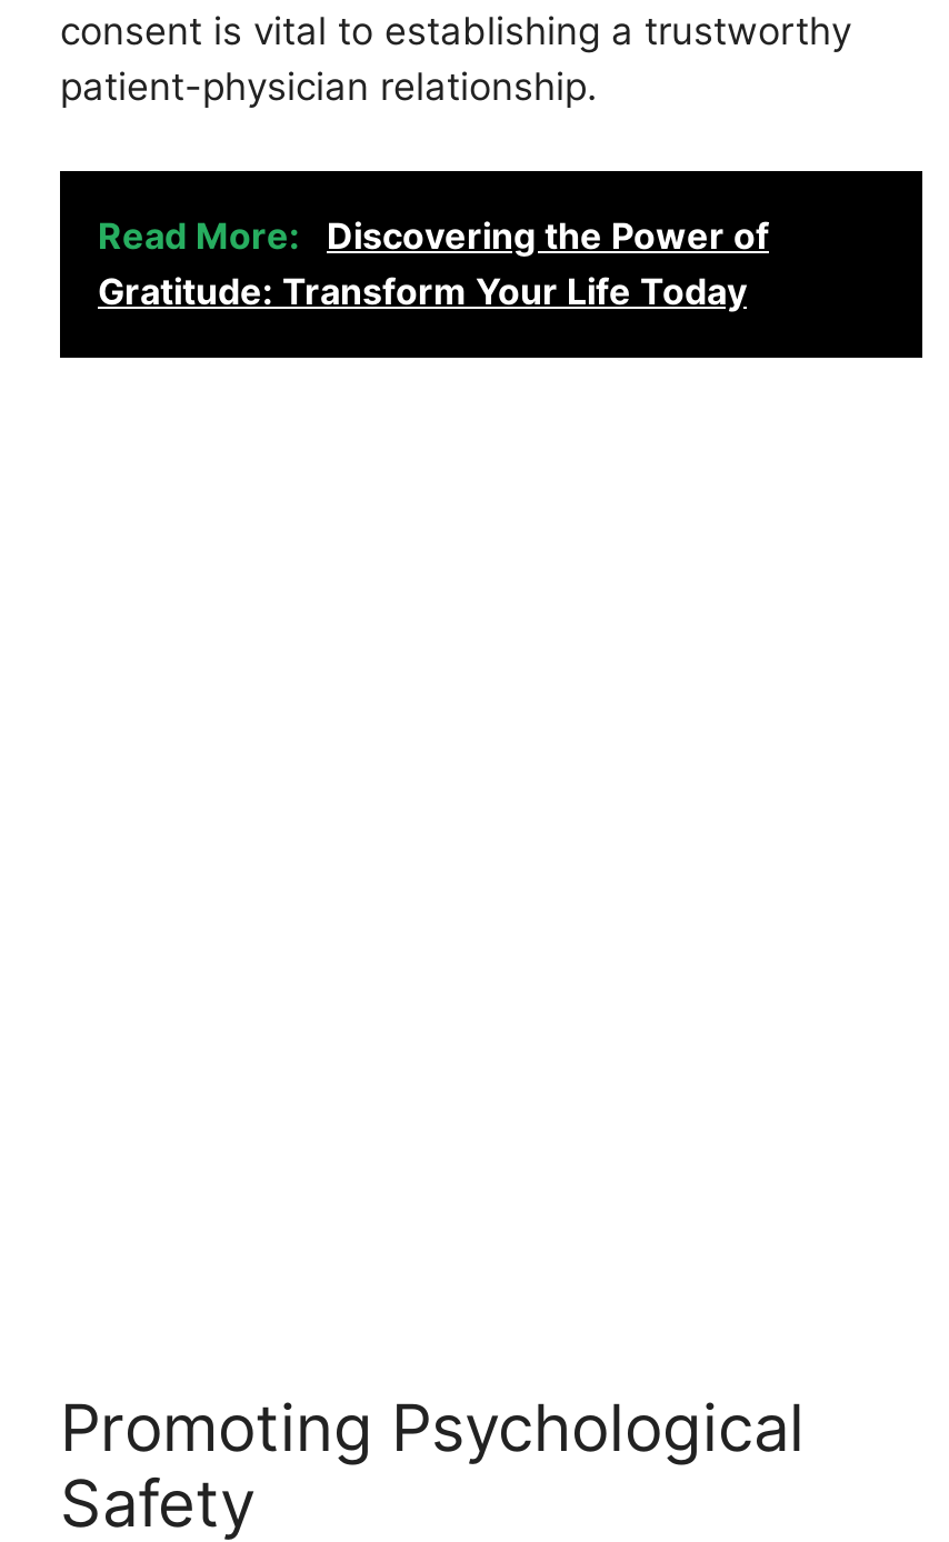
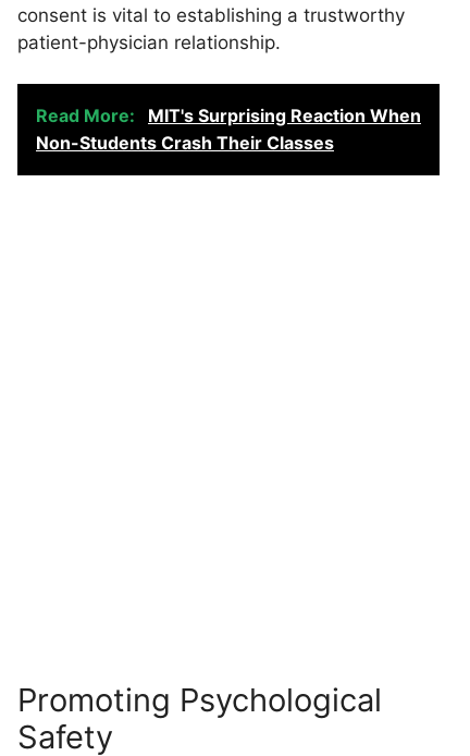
- Read More: Discovering the Power of
- Gratitude: Transform Your Life Today
+ Read More: MIT's Surprising Reaction When
+ Non-Students Crash Their Classes
